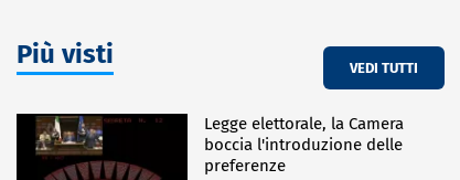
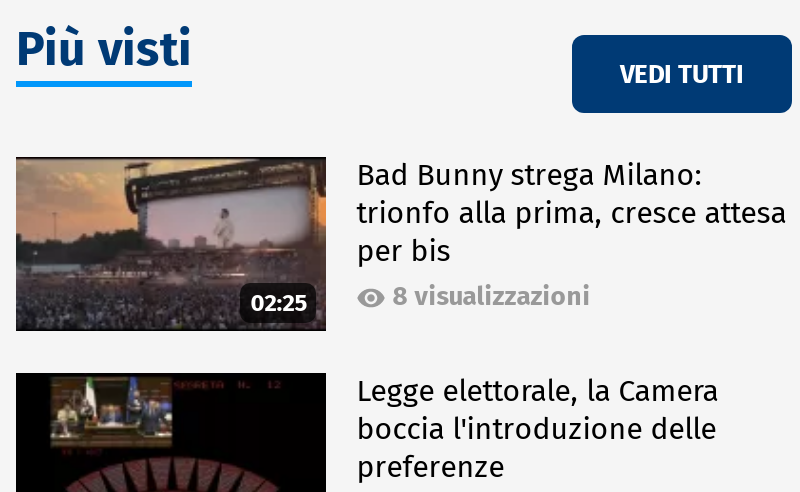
+ [image]
+ 02:25

+ Bad Bunny strega Milano:
+ trionfo alla prima, cresce attesa
+ per bis
+ 8 visualizzazioni
